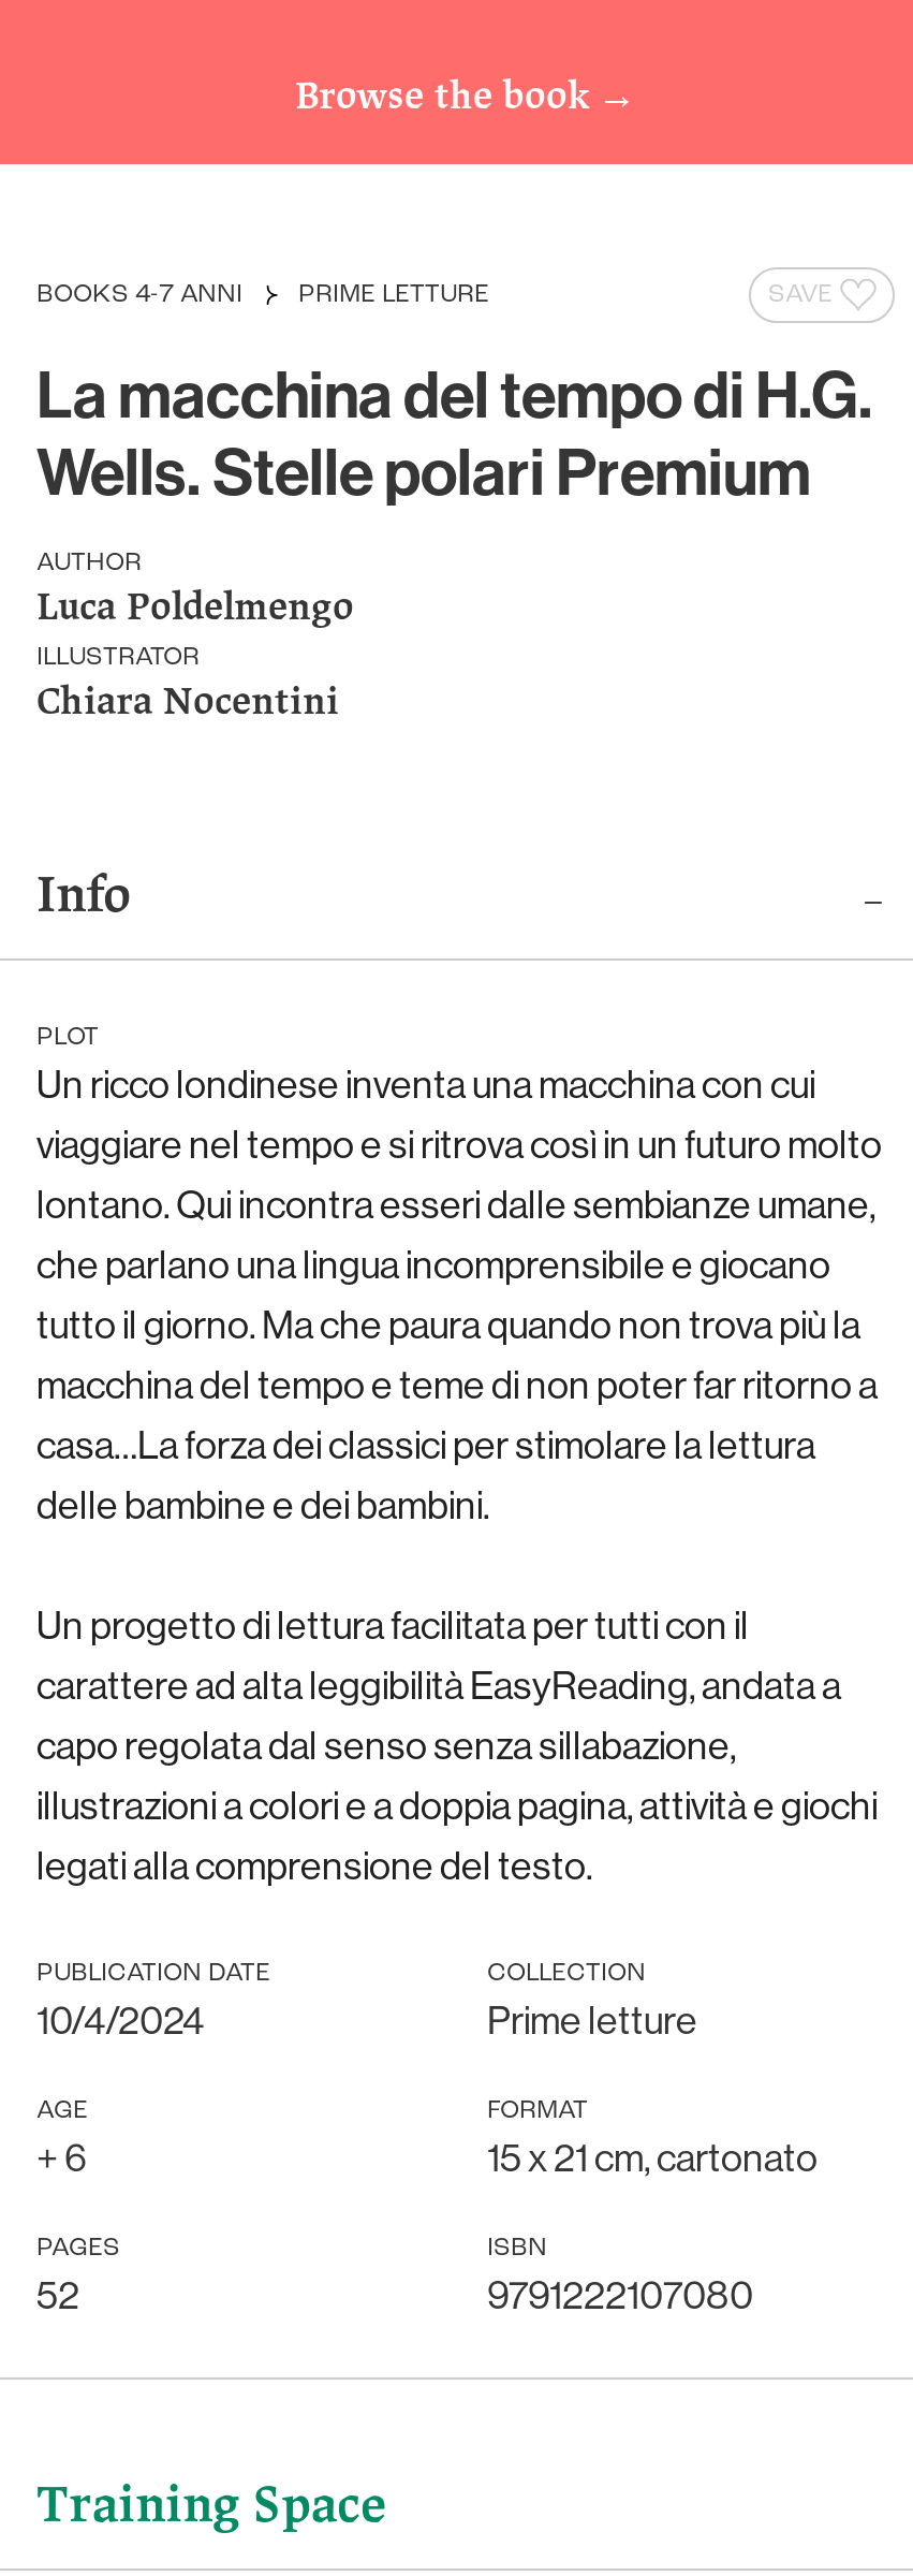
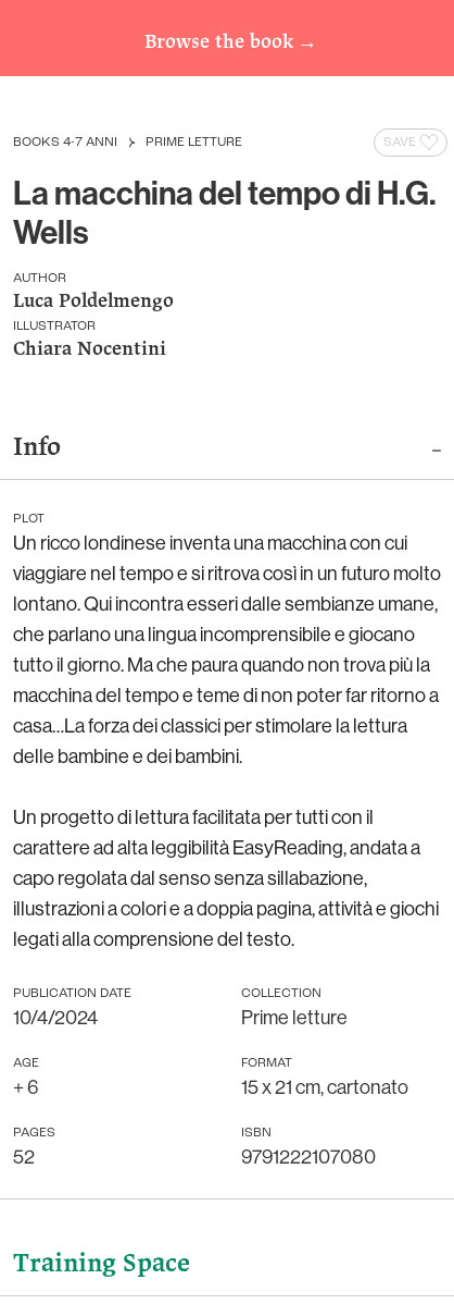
- Wells. Stelle polari Premium
+ Wells
